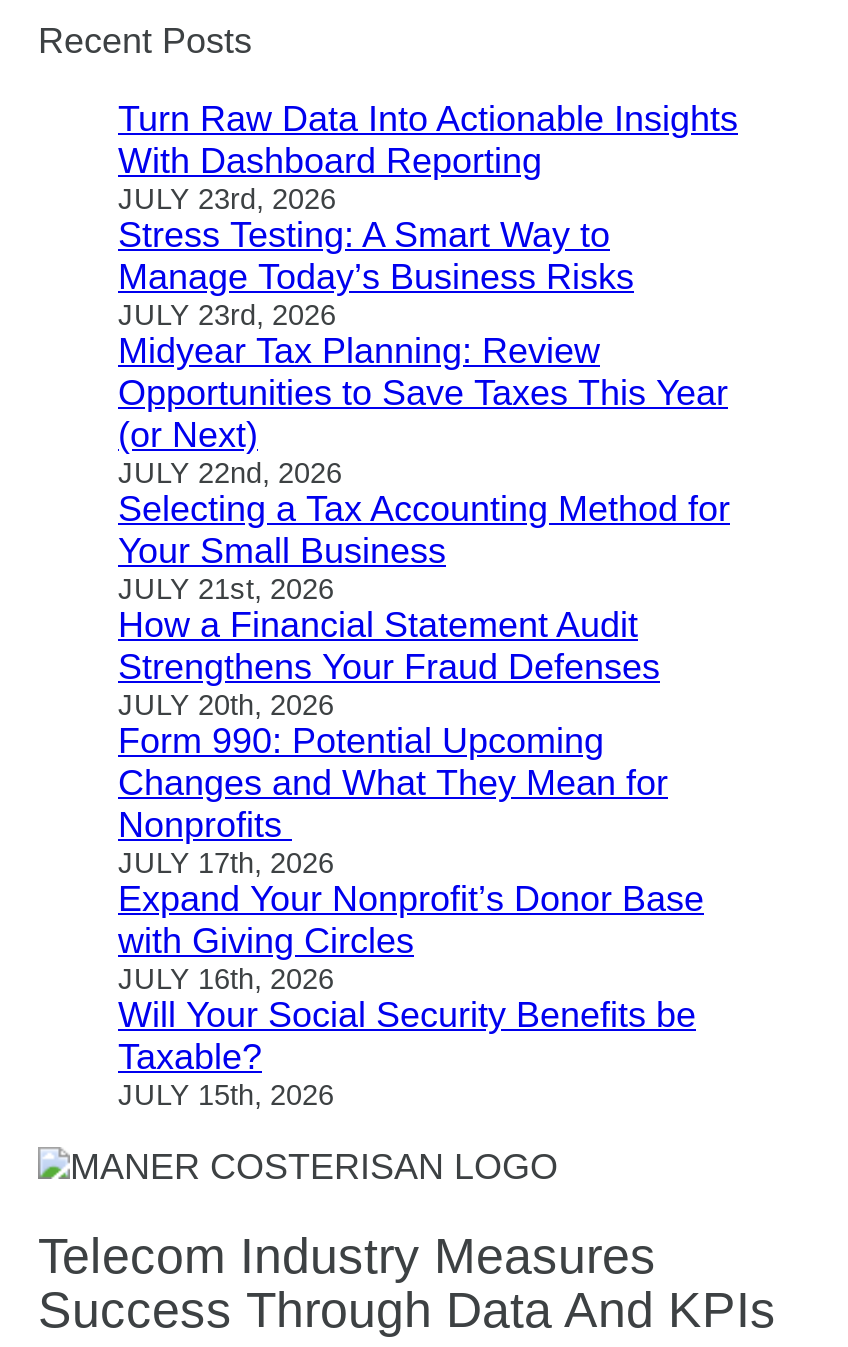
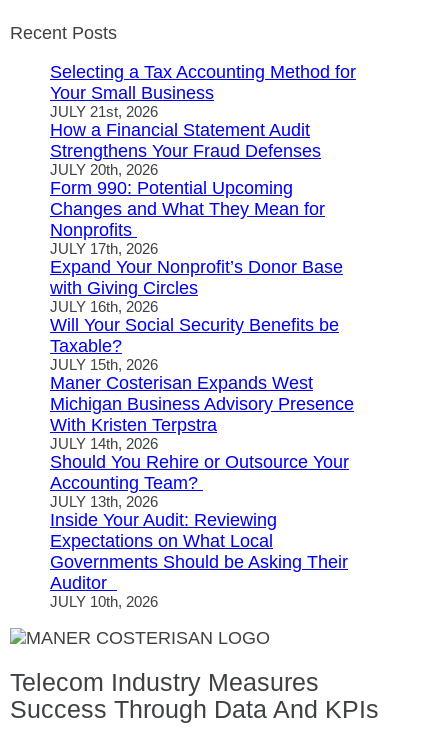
- Turn Raw Data Into Actionable Insights
- With Dashboard Reporting
- JULY 23rd, 2026
- Stress Testing: A Smart Way to
- Manage Today’s Business Risks
- JULY 23rd, 2026
- Midyear Tax Planning: Review
- Opportunities to Save Taxes This Year
- (or Next)
- JULY 22nd, 2026

moved up: Selecting a Tax Accounting Method for | Your Small Business | JULY 21st, 2026 | ... | Taxable? | JULY 15th, 2026

+ Maner Costerisan Expands West
+ Michigan Business Advisory Presence
+ With Kristen Terpstra
+ JULY 14th, 2026
+ Should You Rehire or Outsource Your
+ Accounting Team?
+ JULY 13th, 2026
+ Inside Your Audit: Reviewing
+ Expectations on What Local
+ Governments Should be Asking Their
+ Auditor
+ JULY 10th, 2026
